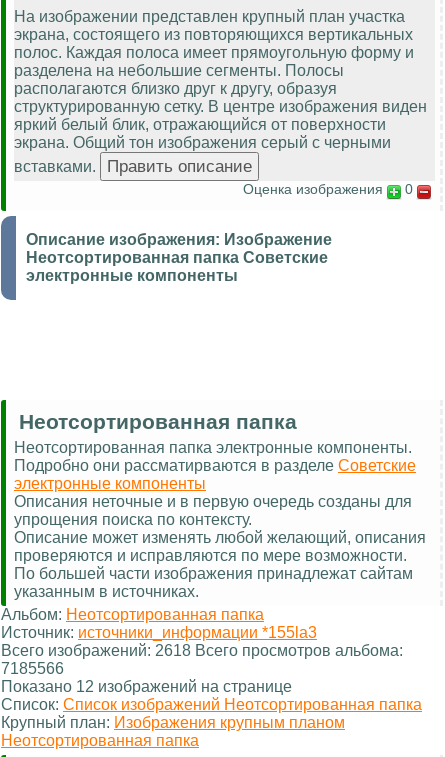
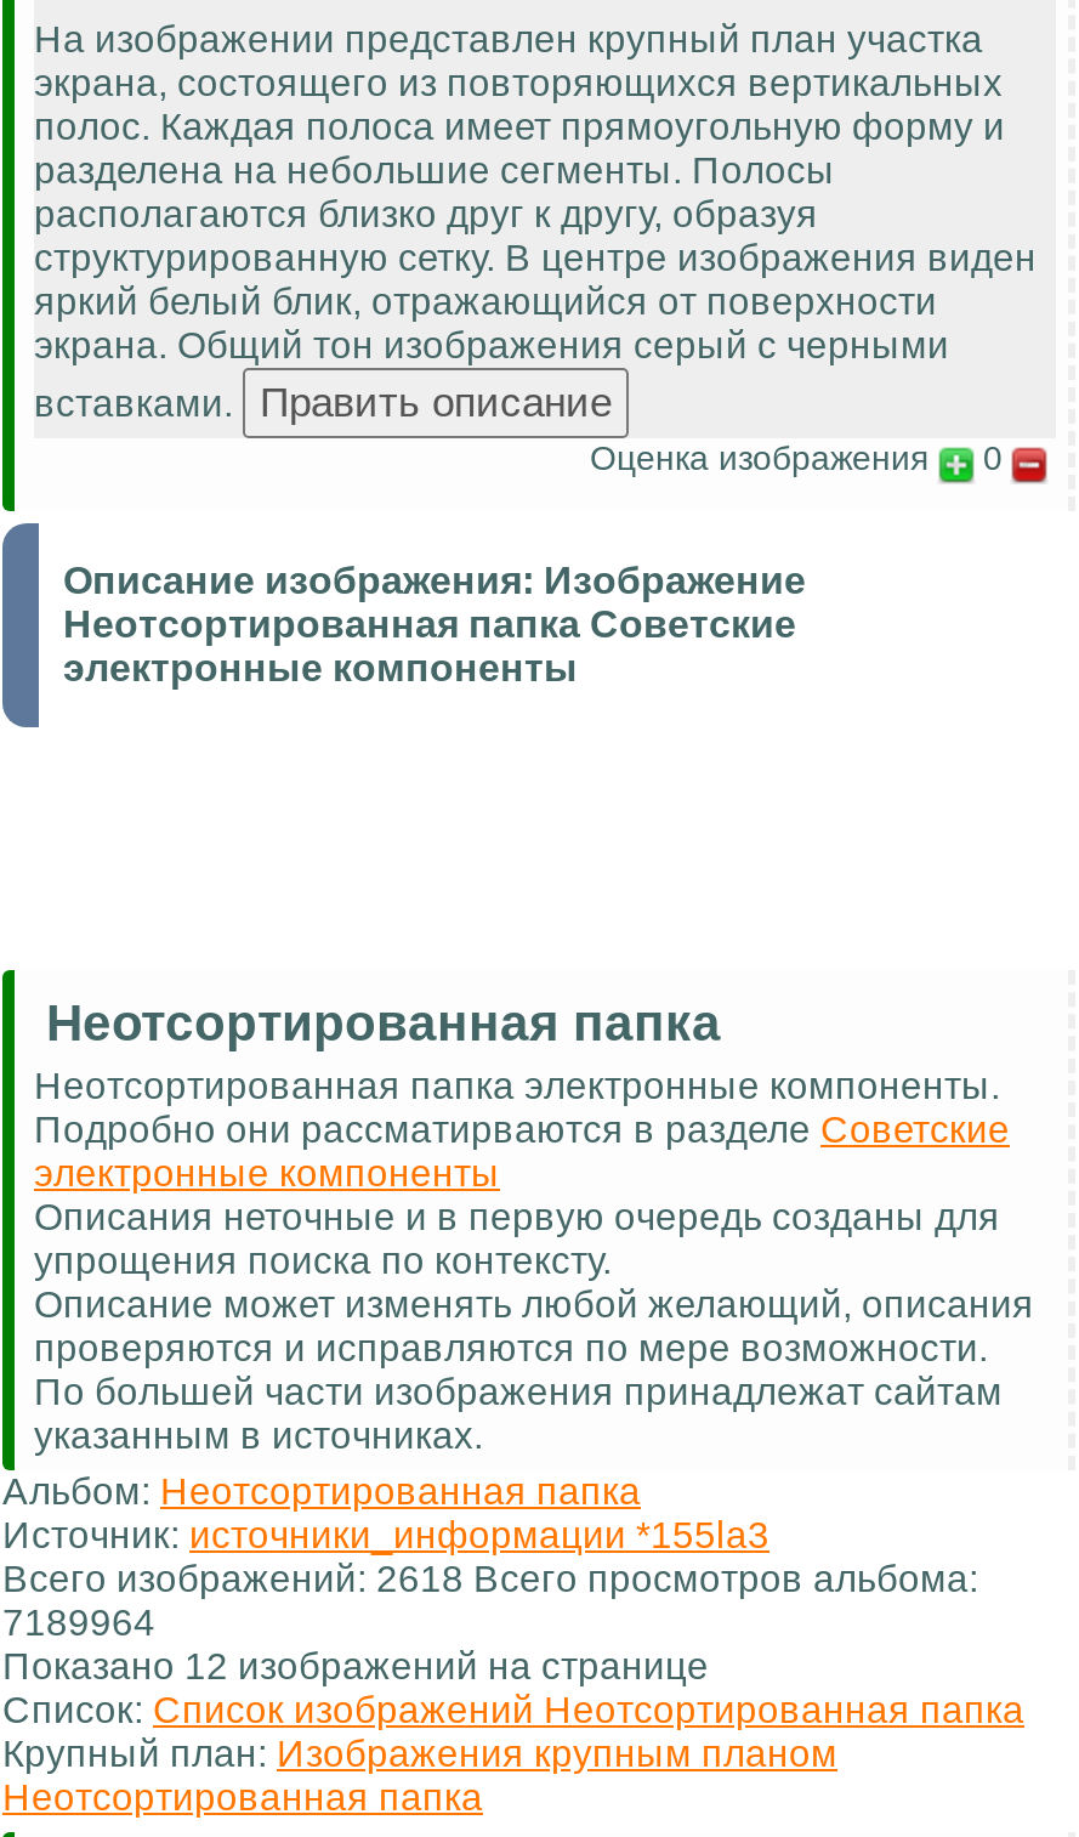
- 7185566
+ 7189964
